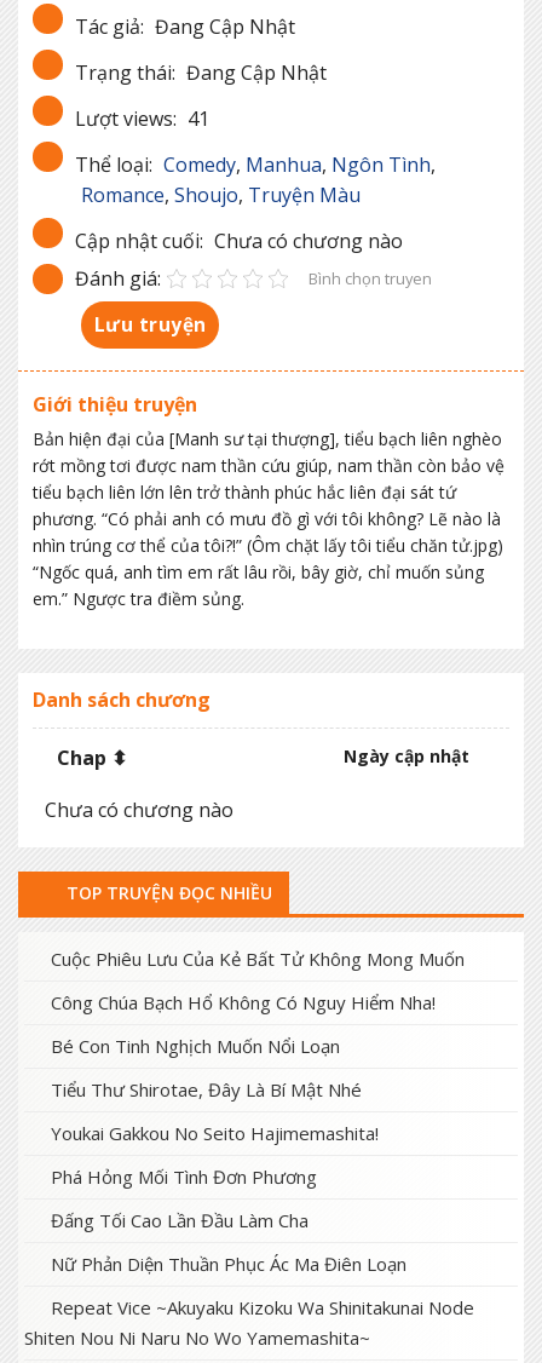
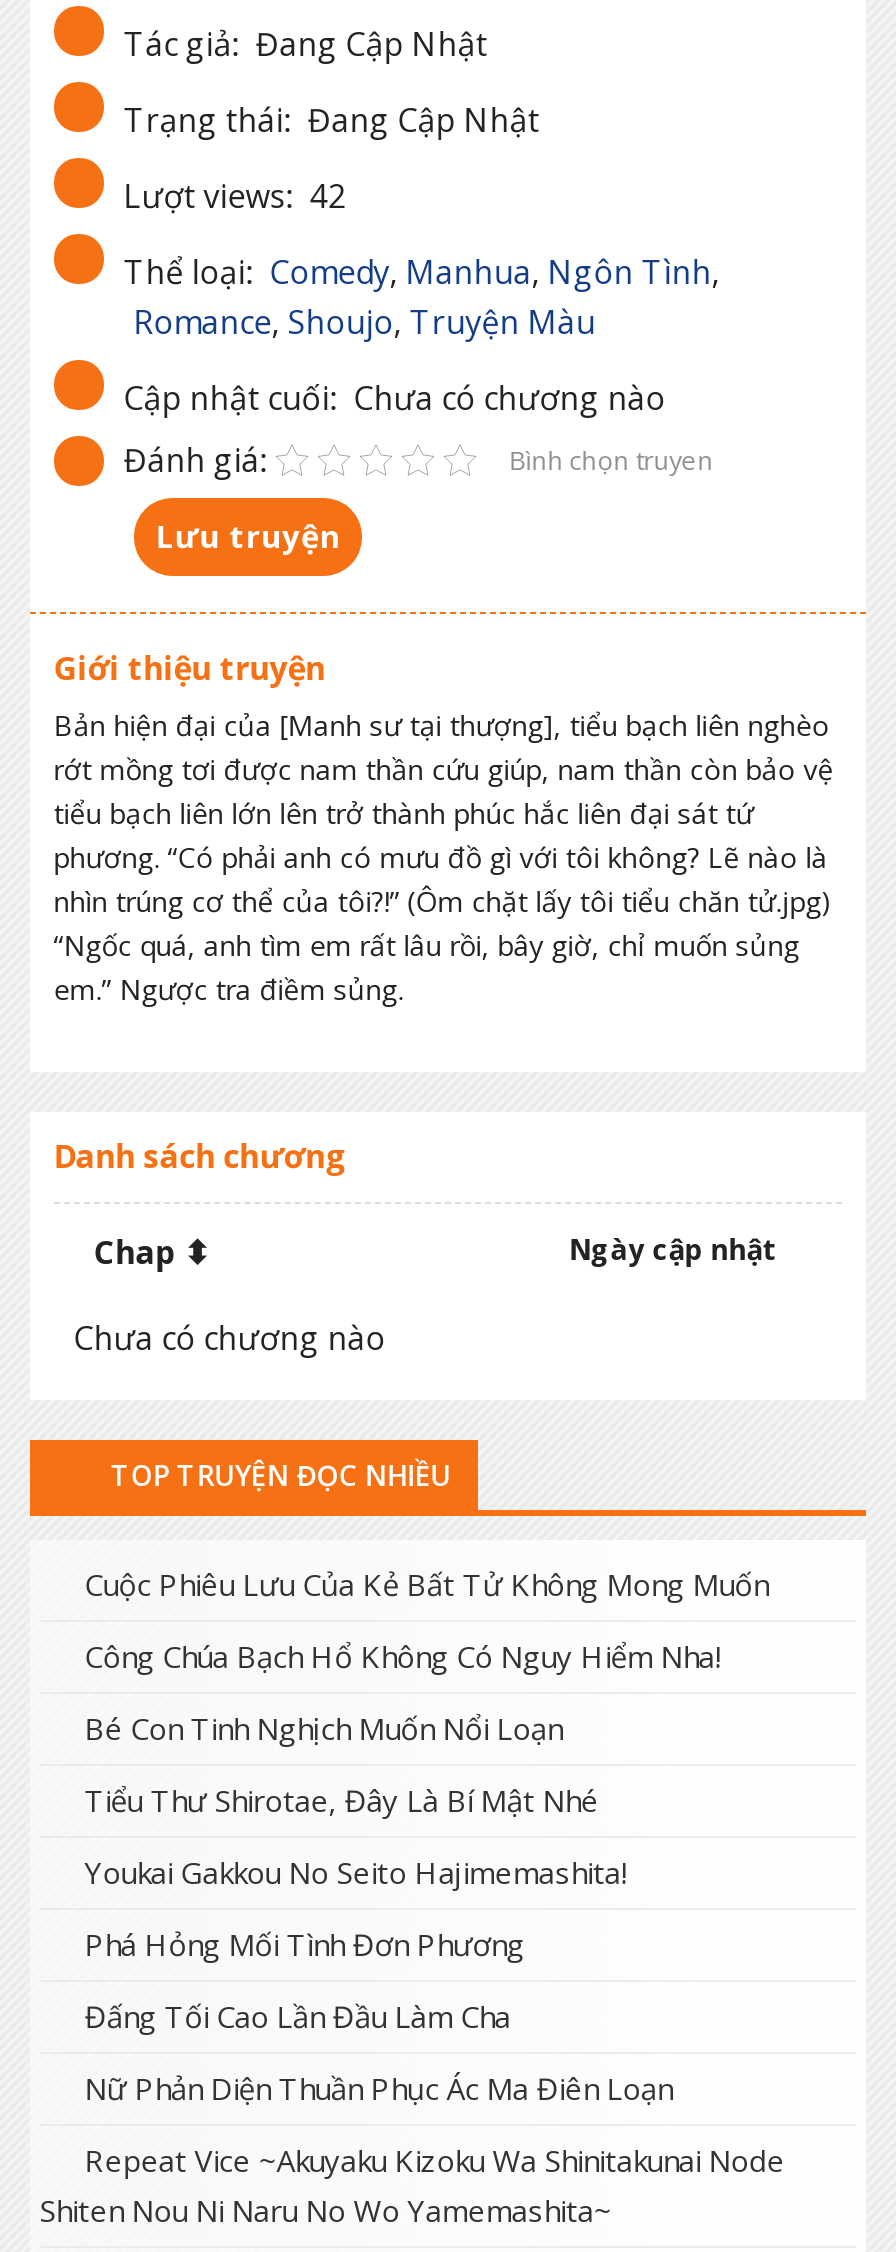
- Lượt views: 41
+ Lượt views: 42
